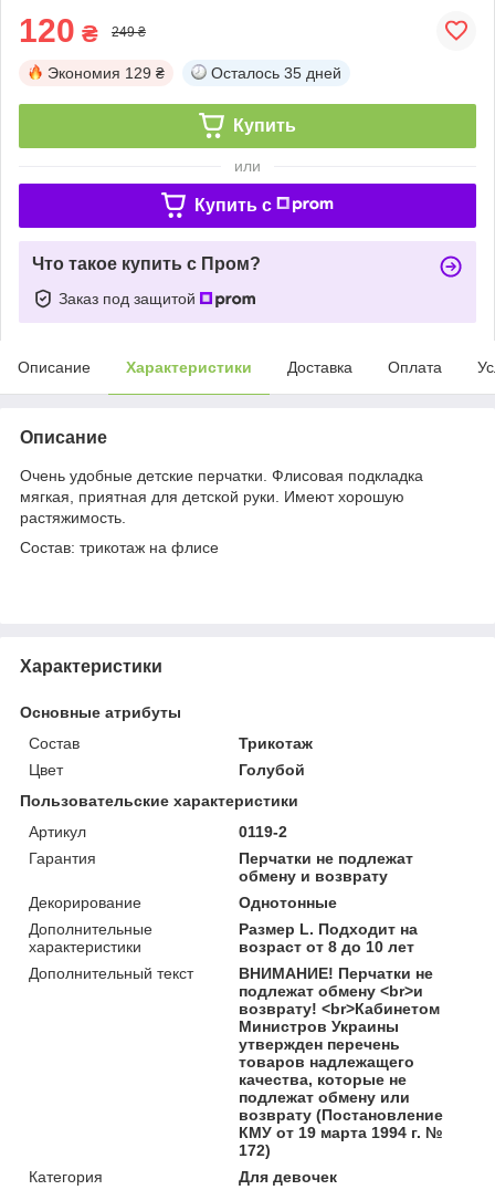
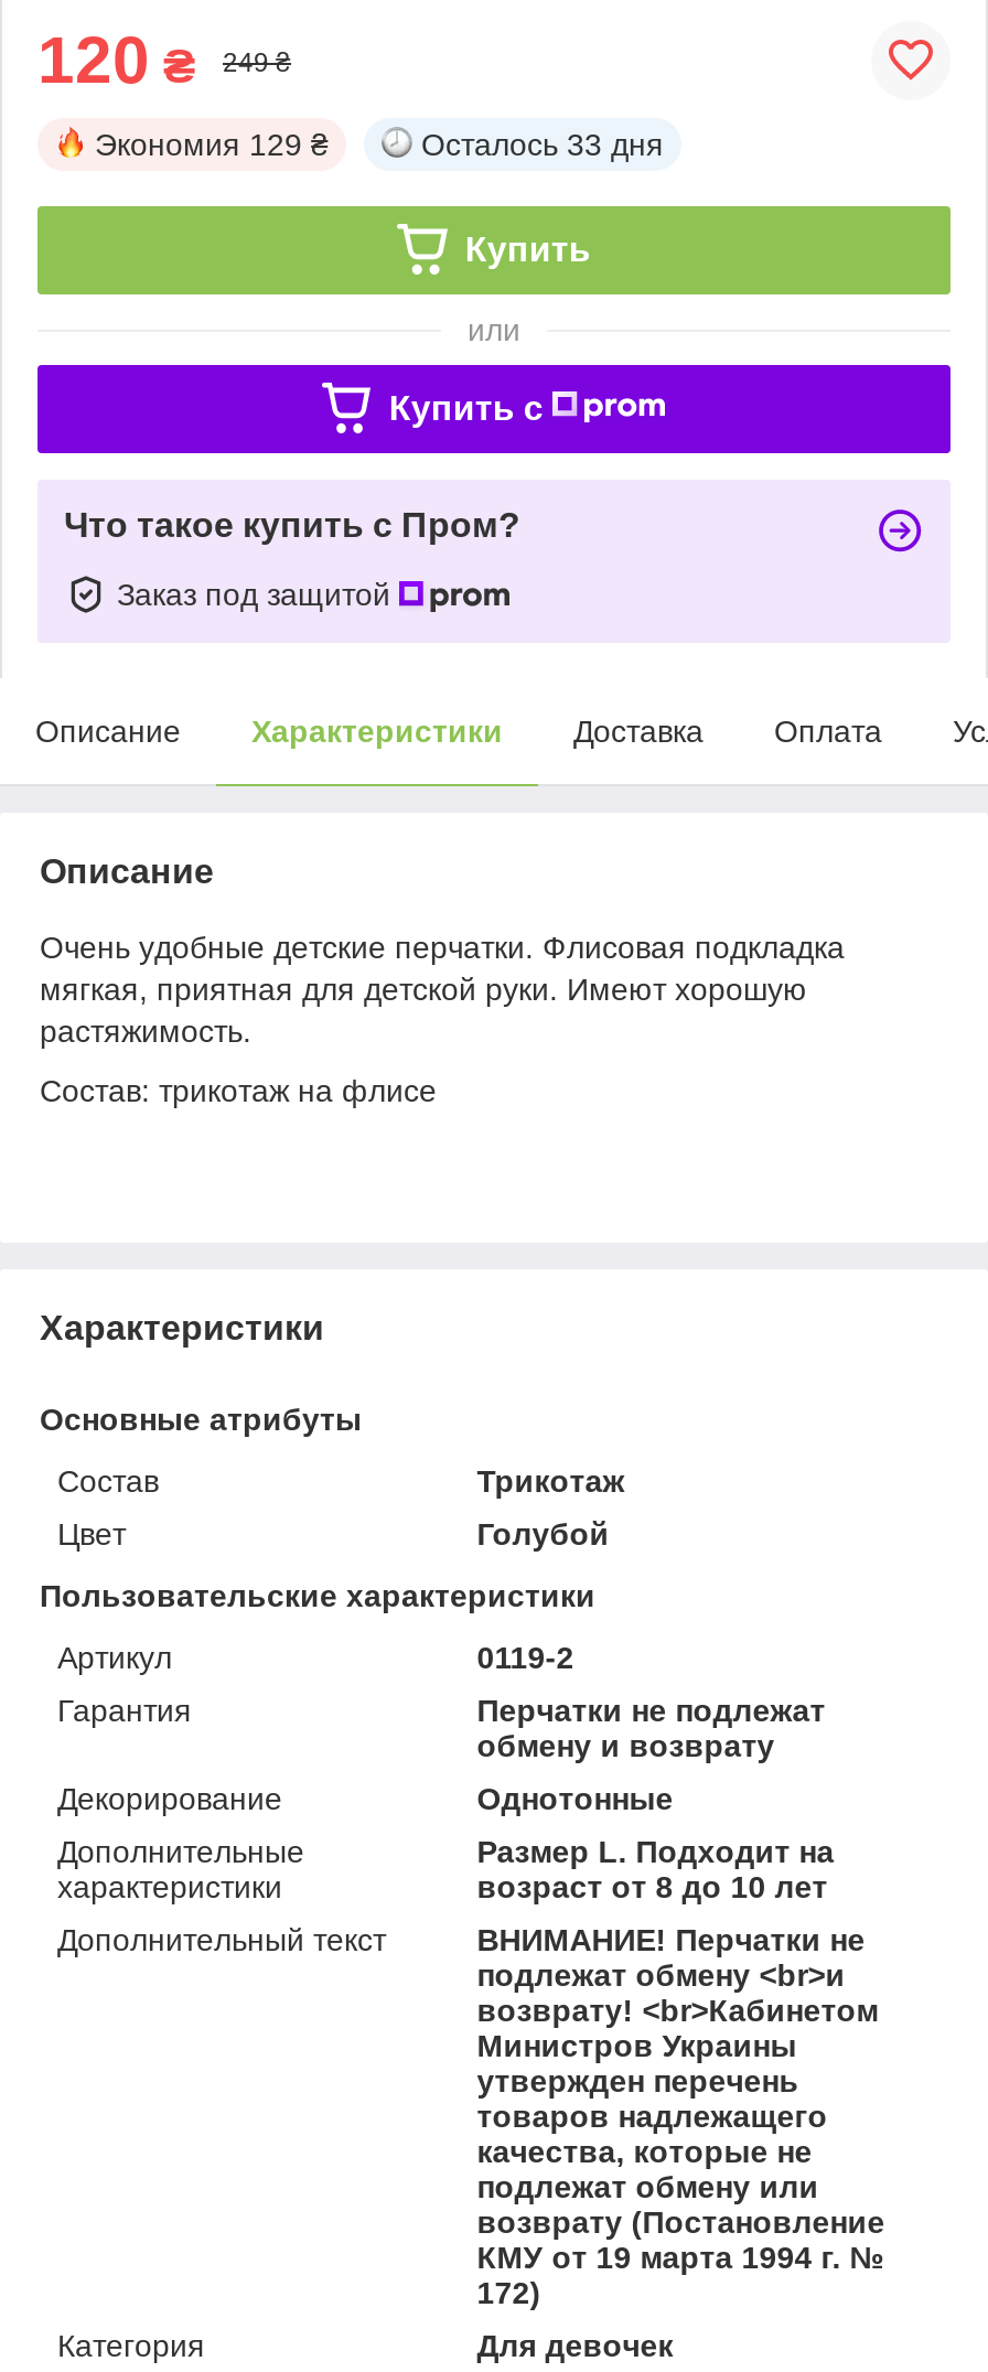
- Осталось 35 дней
+ Осталось 33 дня
